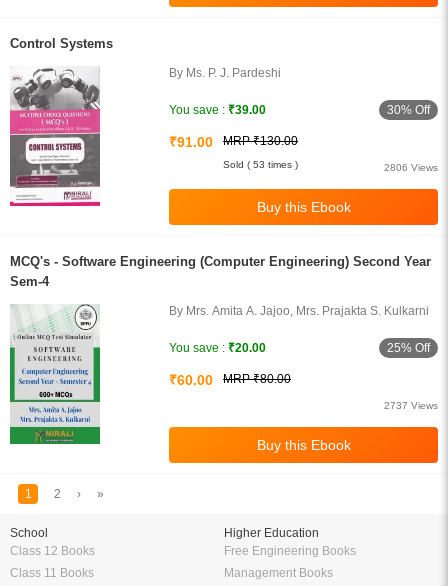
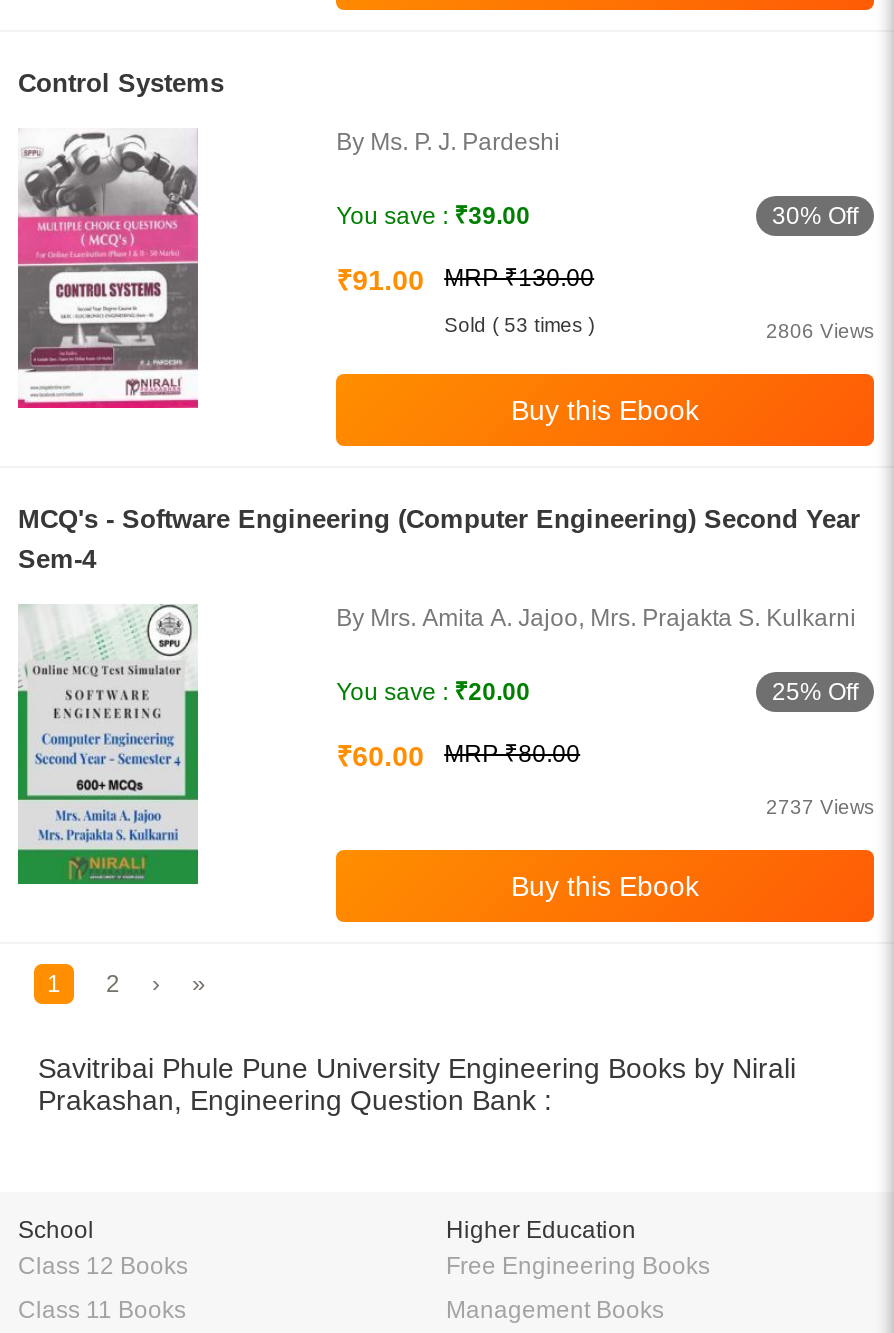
+ Savitribai Phule Pune University Engineering Books by Nirali
+ Prakashan, Engineering Question Bank :
